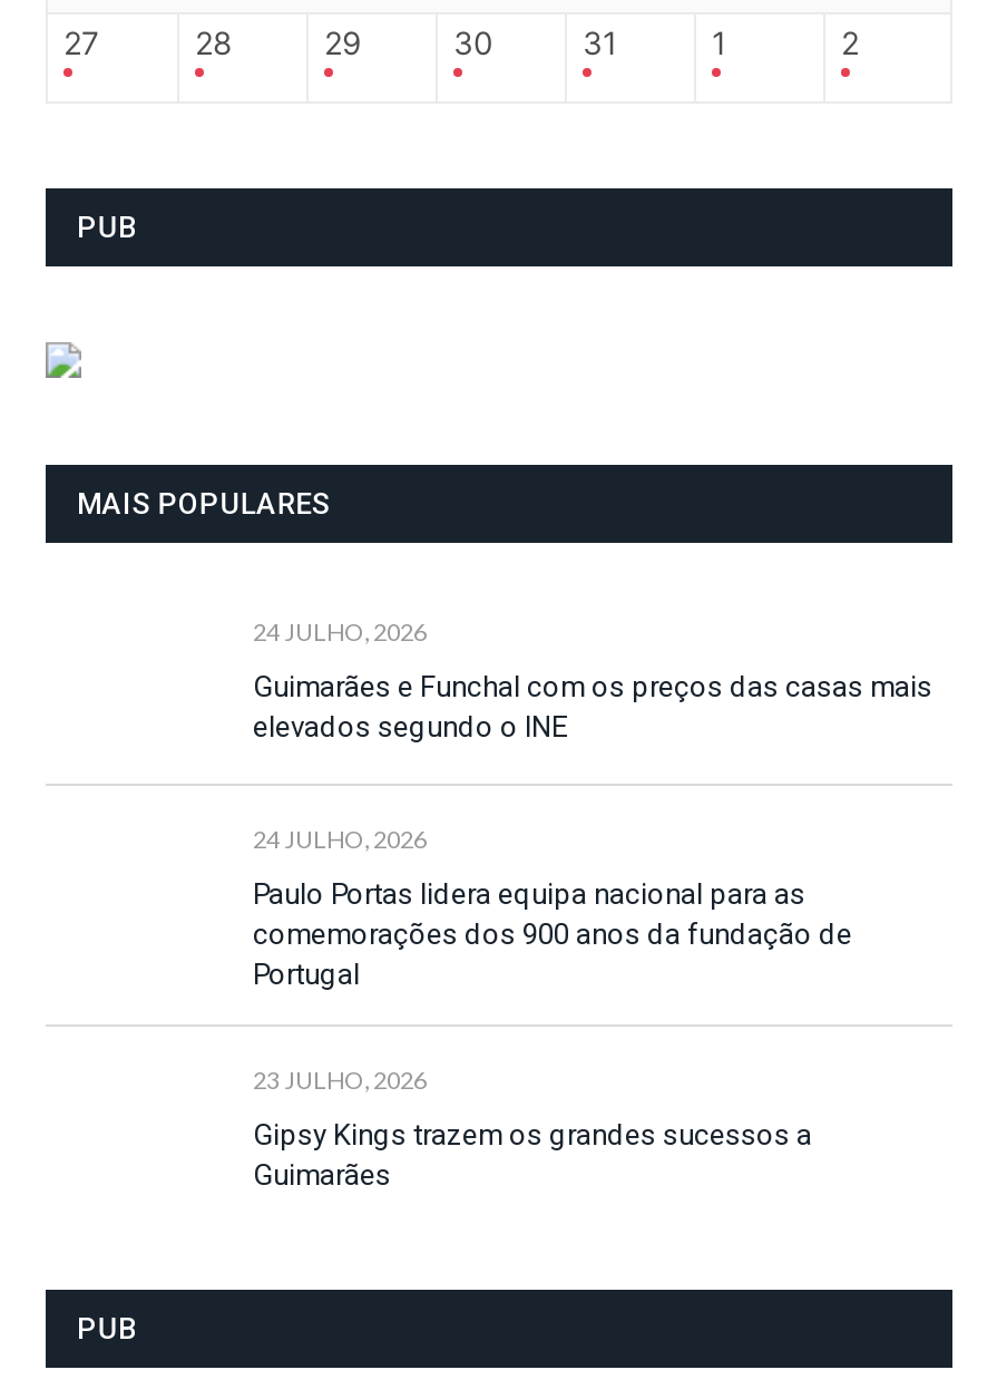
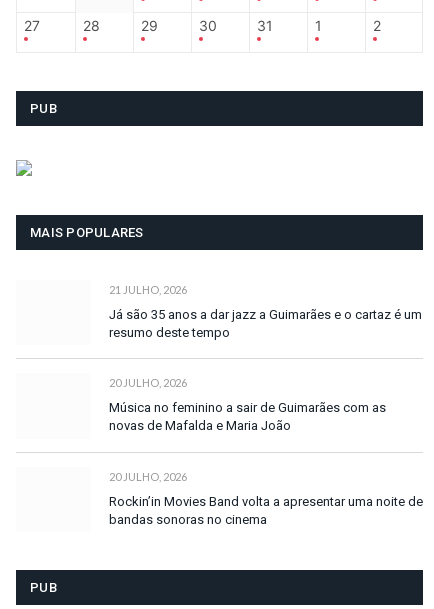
- 24 JULHO, 2026
+ 21 JULHO, 2026

- Guimarães e Funchal com os preços das casas mais
- elevados segundo o INE
+ Já são 35 anos a dar jazz a Guimarães e o cartaz é um
+ resumo deste tempo

- 24 JULHO, 2026
+ 20 JULHO, 2026

- Paulo Portas lidera equipa nacional para as
- comemorações dos 900 anos da fundação de
- Portugal
+ Música no feminino a sair de Guimarães com as
+ novas de Mafalda e Maria João

- 23 JULHO, 2026
+ 20 JULHO, 2026

- Gipsy Kings trazem os grandes sucessos a
- Guimarães
+ Rockin’in Movies Band volta a apresentar uma noite de
+ bandas sonoras no cinema
